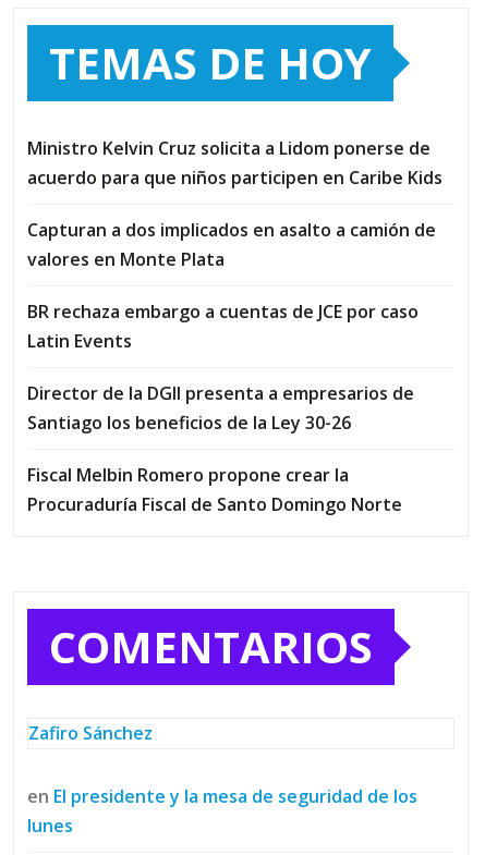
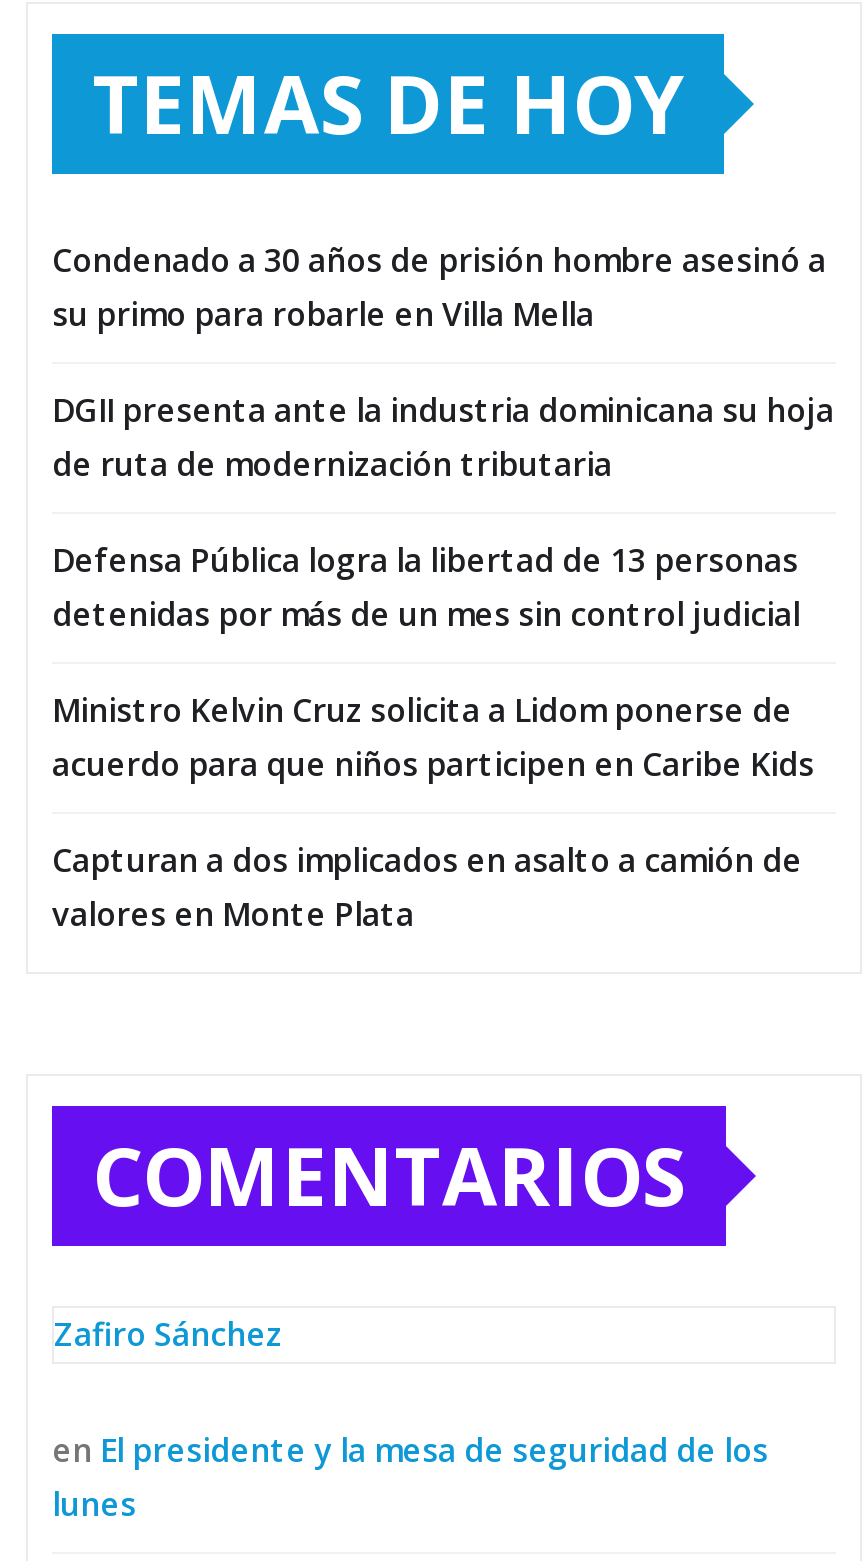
+ Condenado a 30 años de prisión hombre asesinó a
+ su primo para robarle en Villa Mella
+ DGII presenta ante la industria dominicana su hoja
+ de ruta de modernización tributaria
+ Defensa Pública logra la libertad de 13 personas
+ detenidas por más de un mes sin control judicial

moved down: Ministro Kelvin Cruz solicita a Lidom ponerse de | acuerdo para que niños participen en Caribe Kids | Capturan a dos implicados en asalto a camión de | valores en Monte Plata

- BR rechaza embargo a cuentas de JCE por caso
- Latin Events
- Director de la DGII presenta a empresarios de
- Santiago los beneficios de la Ley 30-26
- Fiscal Melbin Romero propone crear la
- Procuraduría Fiscal de Santo Domingo Norte
